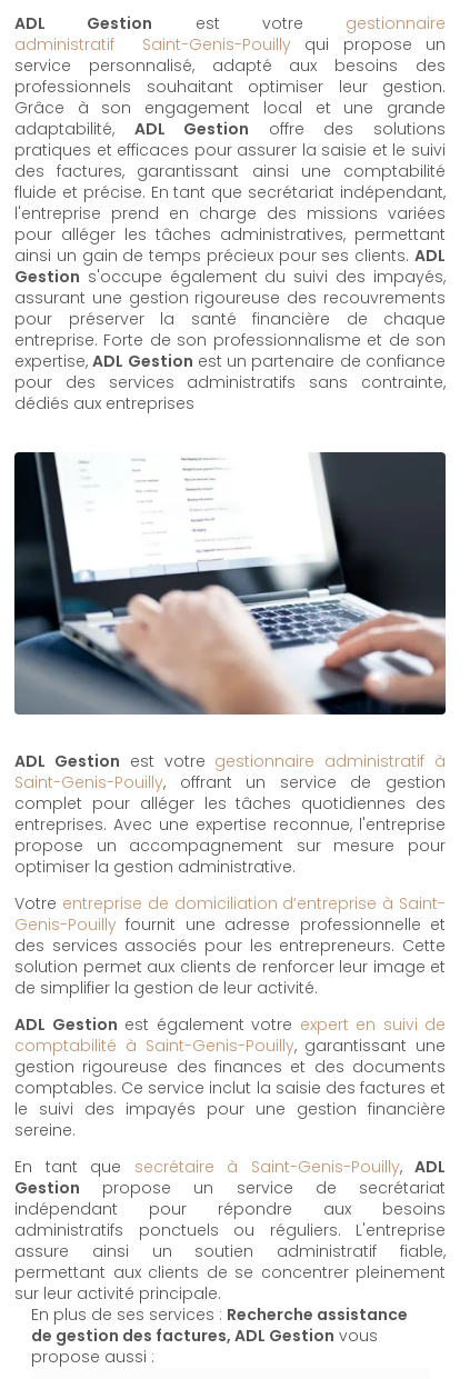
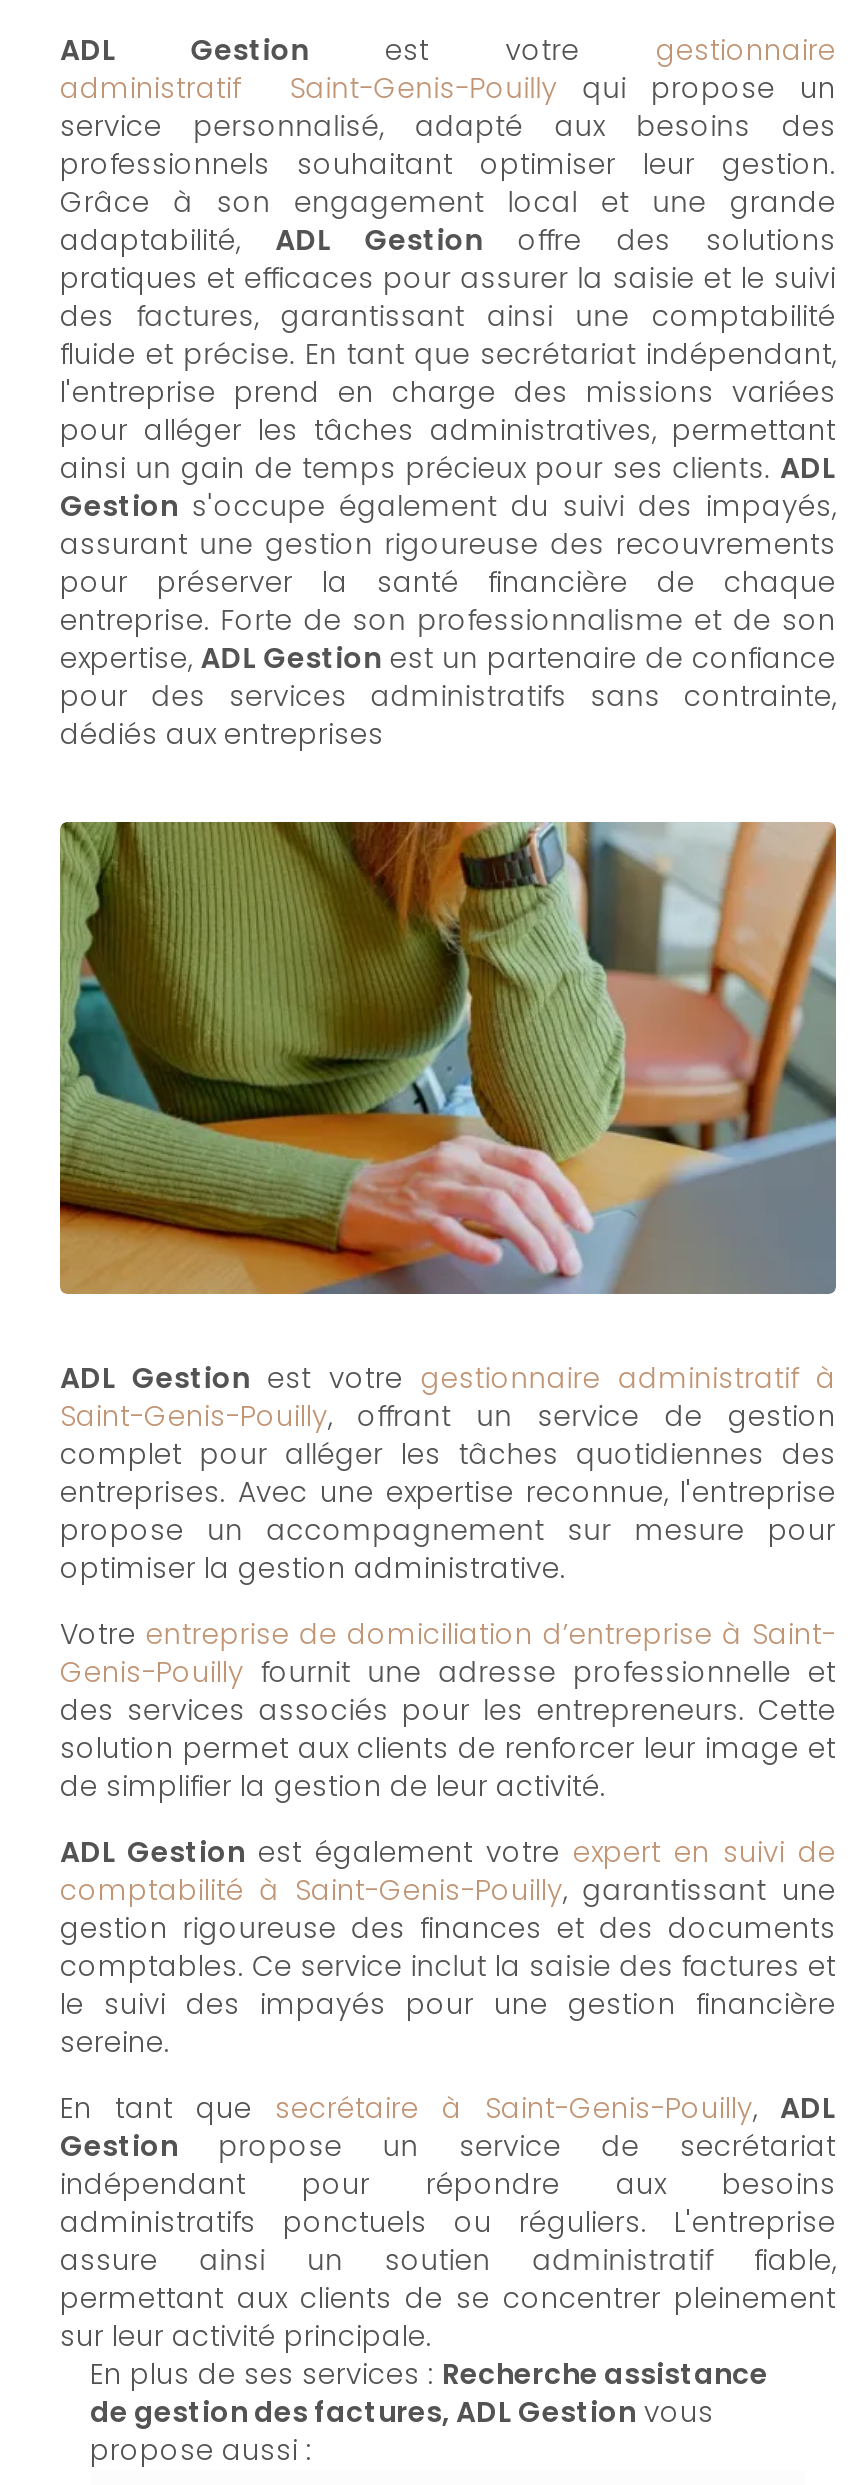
- [image]
+ [image]
